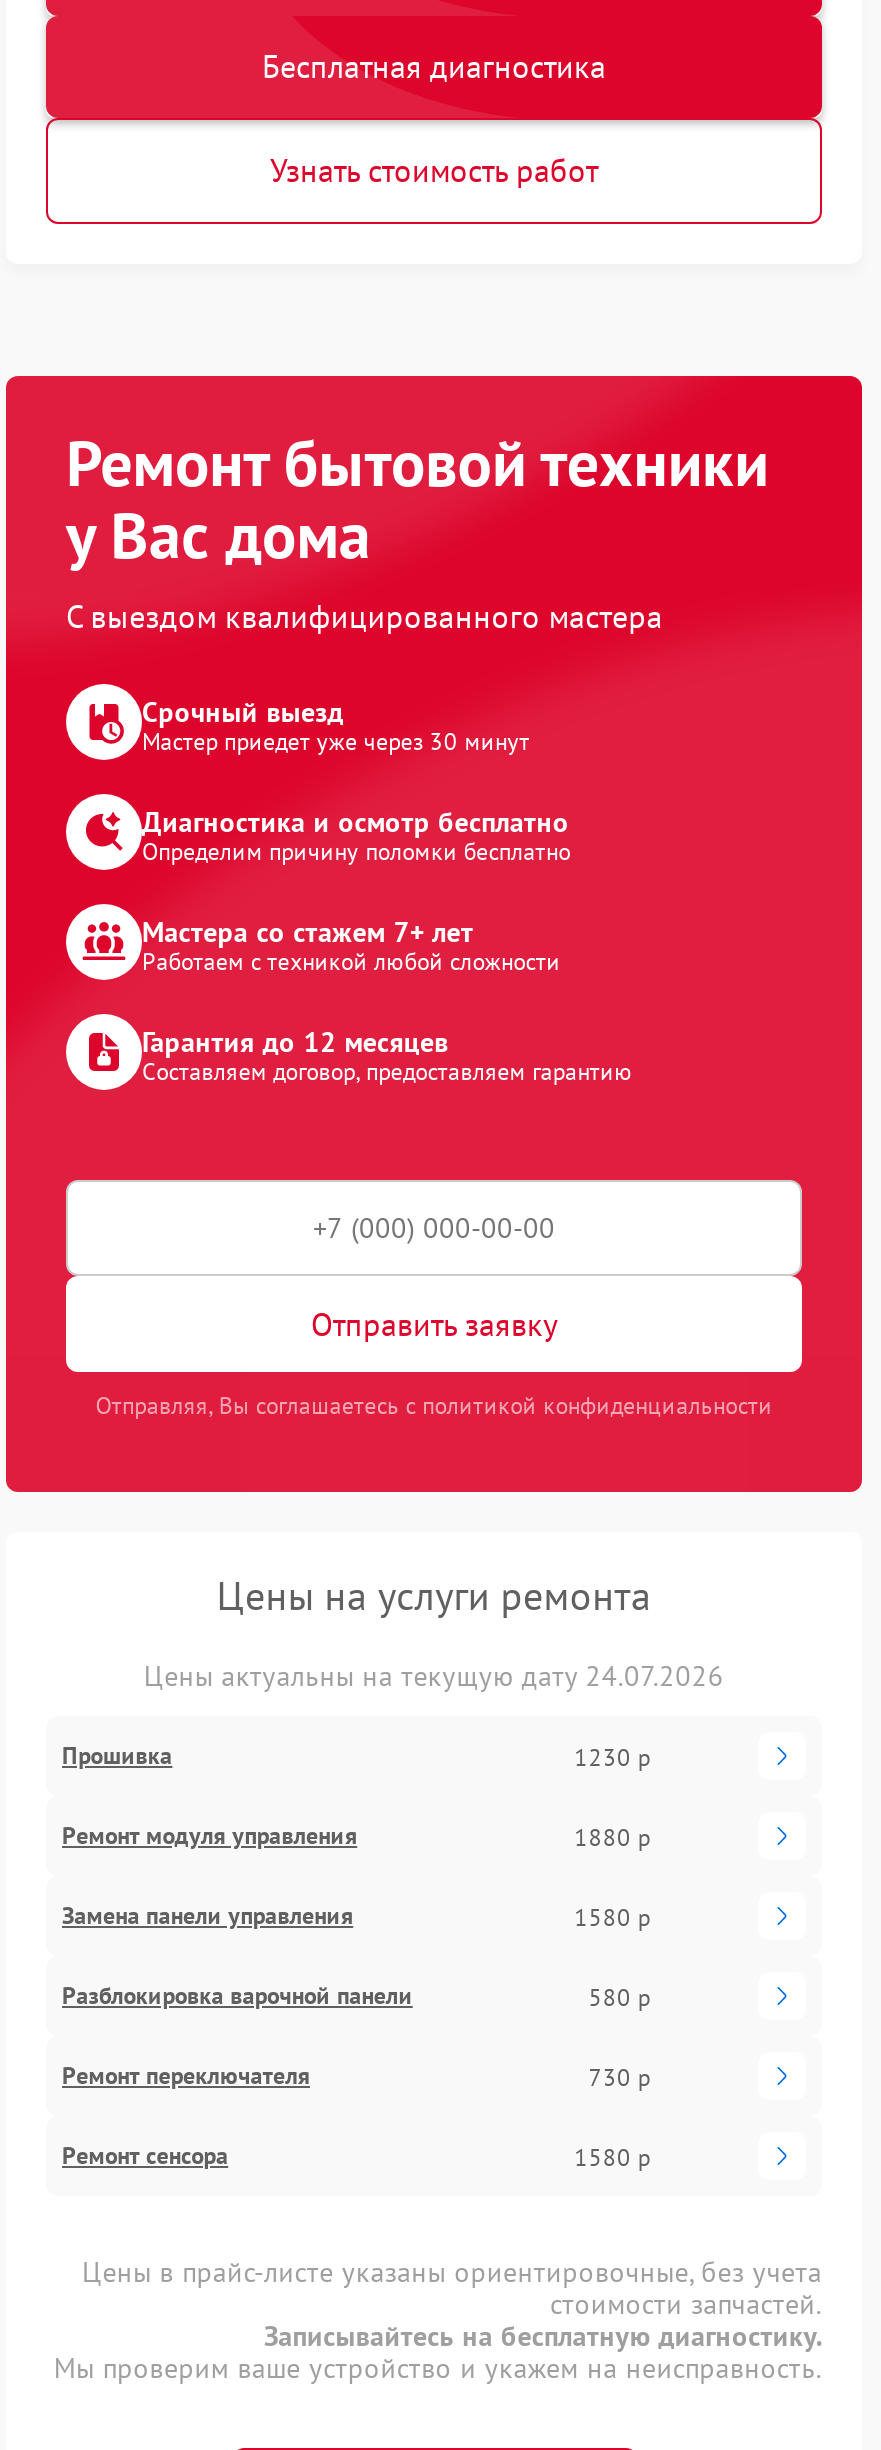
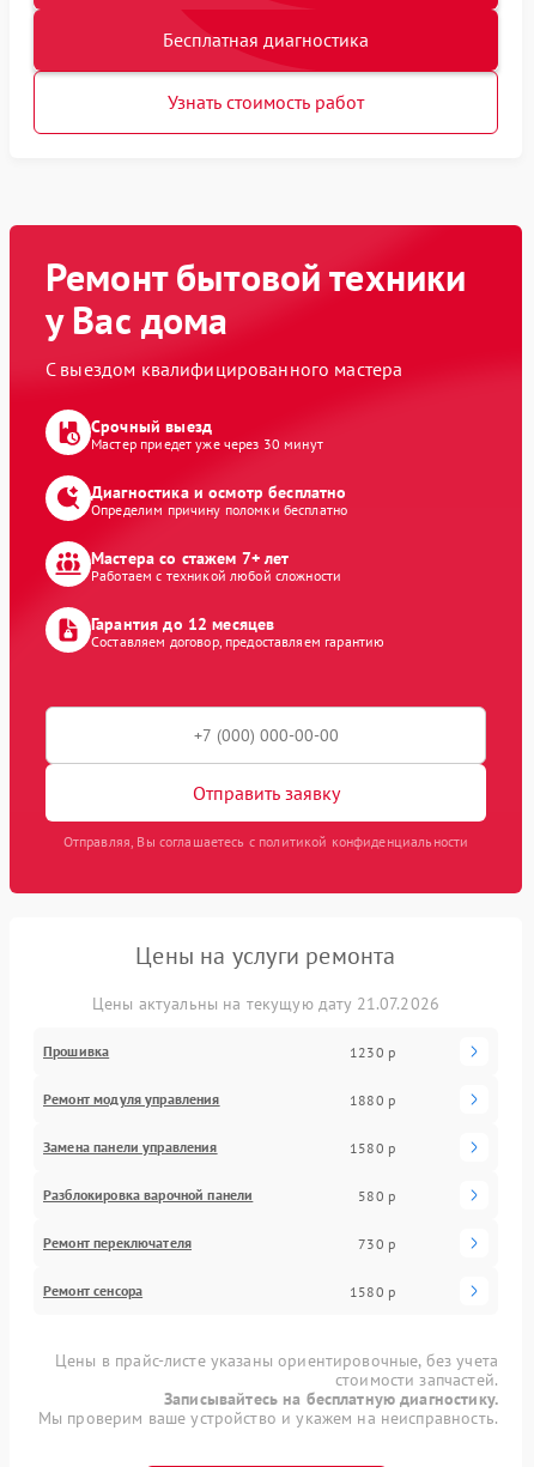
- Цены актуальны на текущую дату 24.07.2026
+ Цены актуальны на текущую дату 21.07.2026
